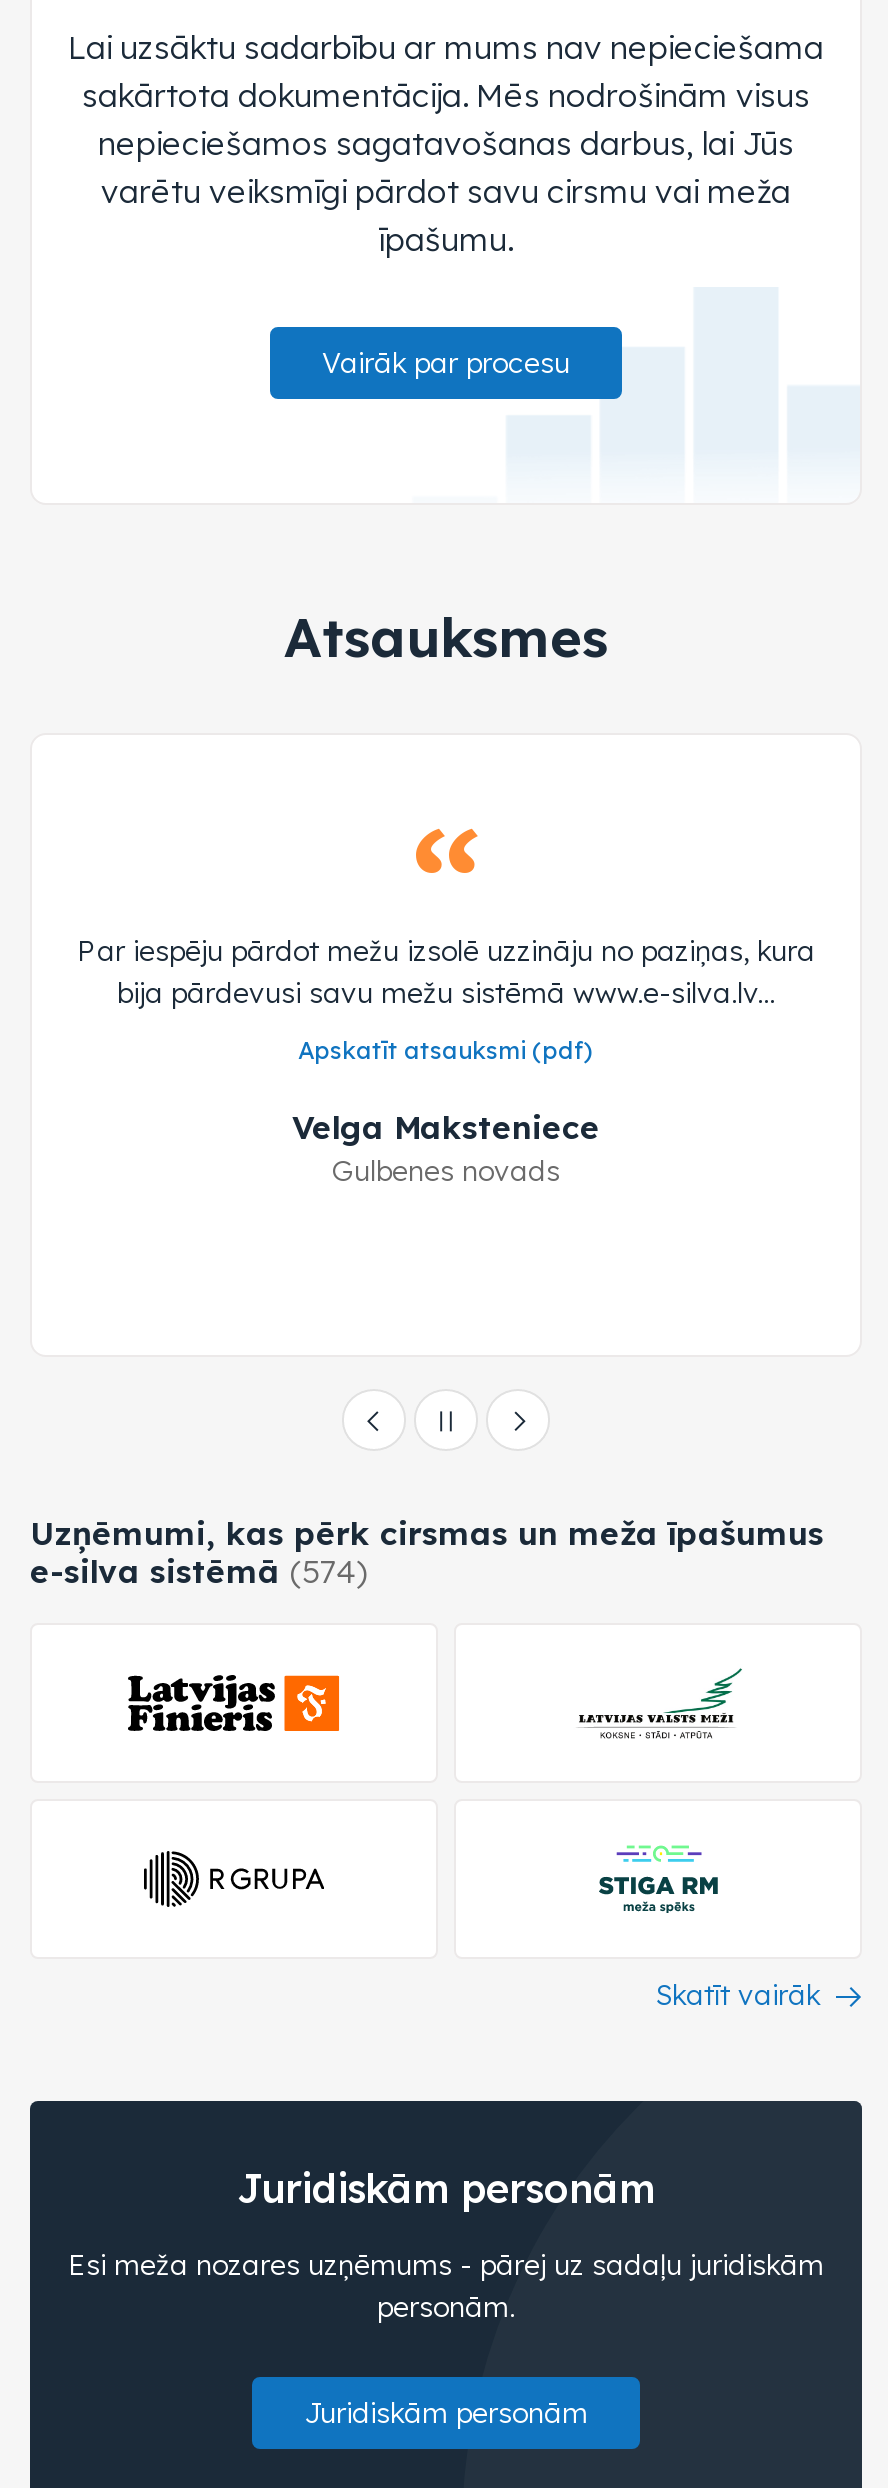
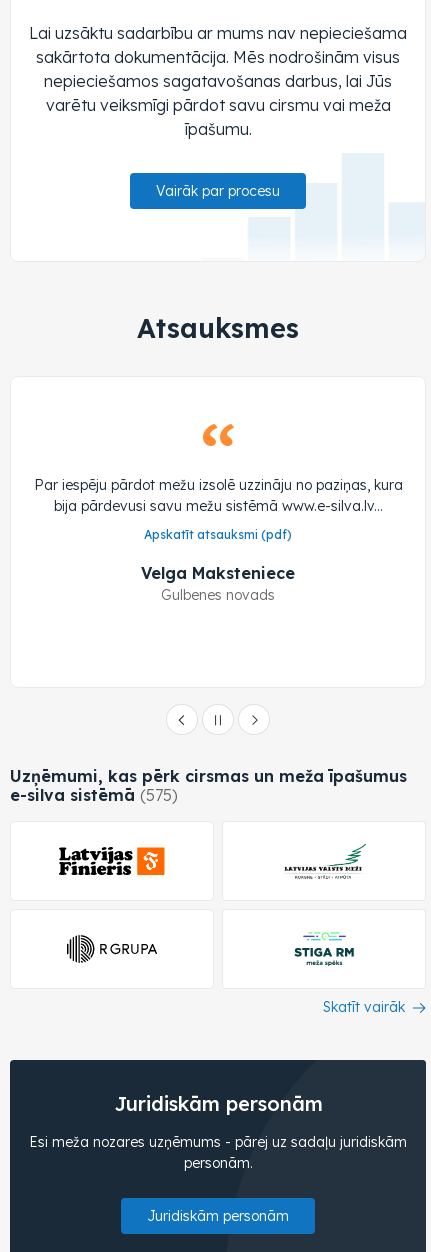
- e-silva sistēmā (574)
+ e-silva sistēmā (575)
